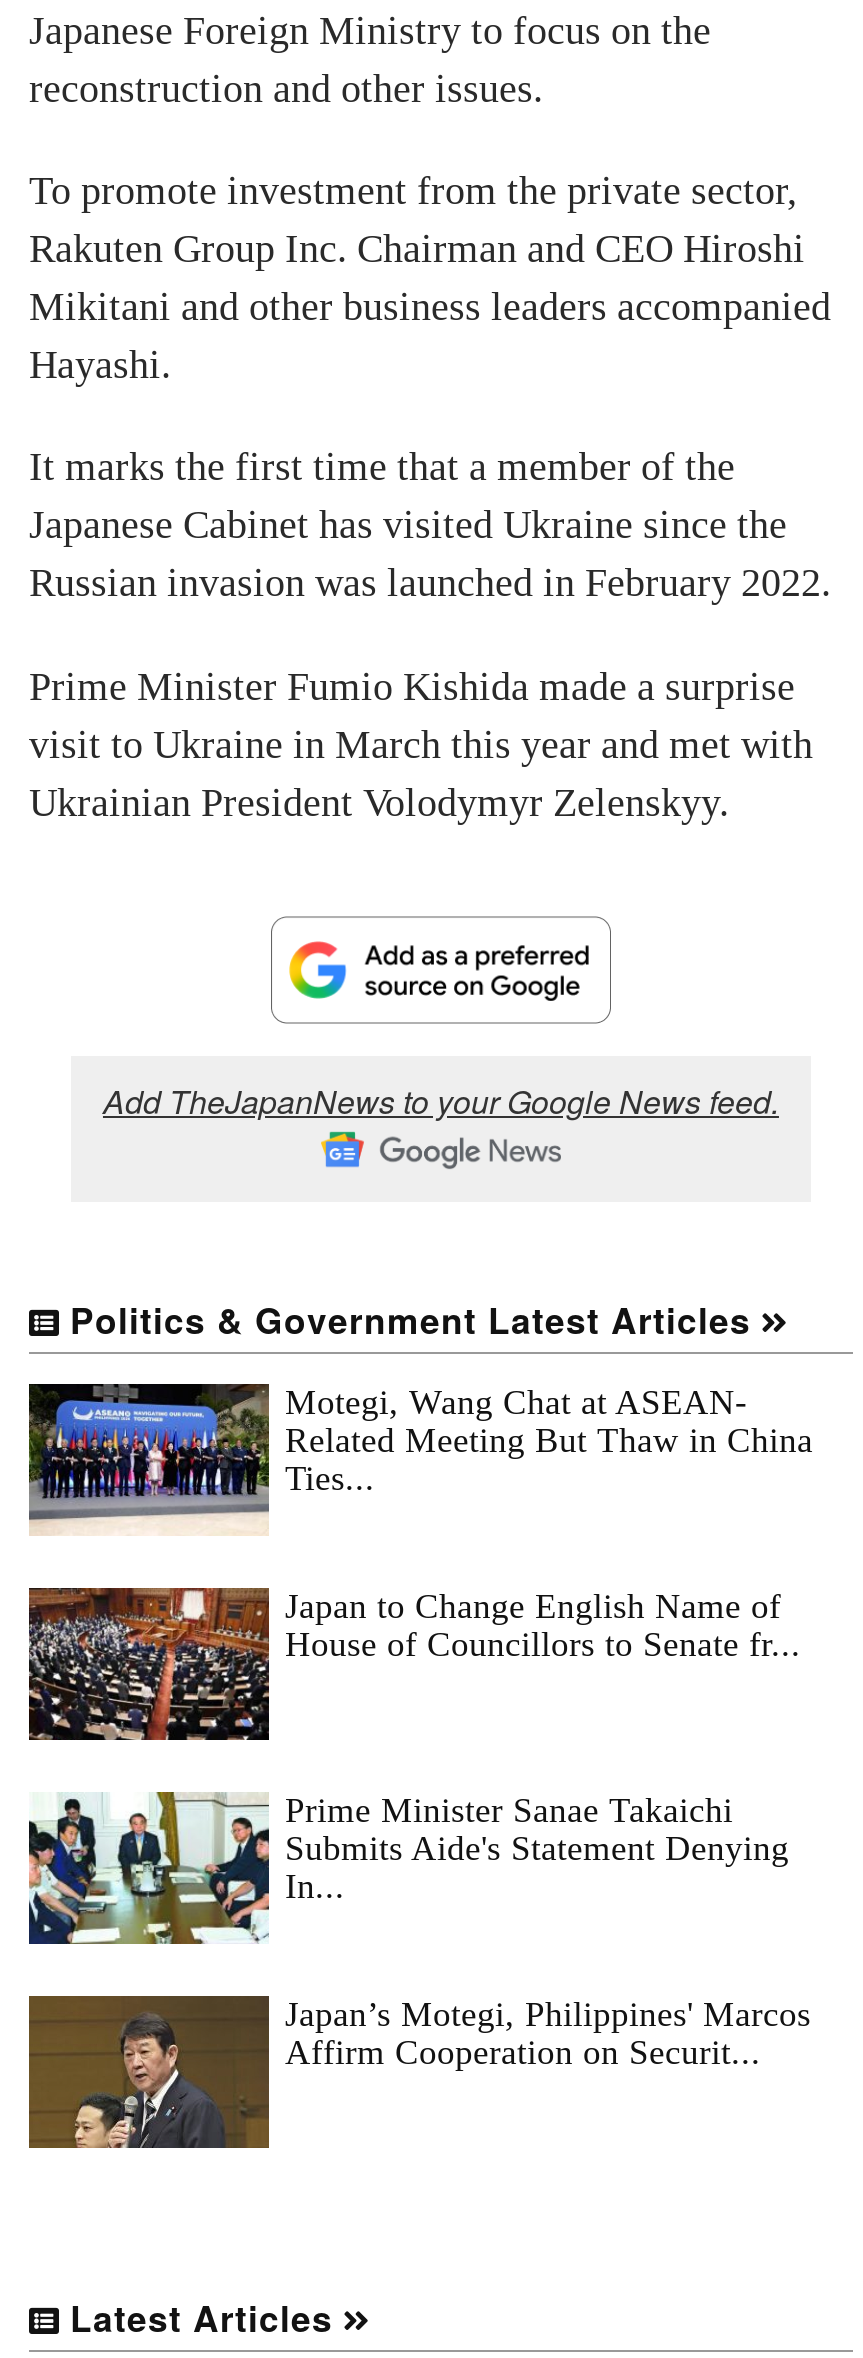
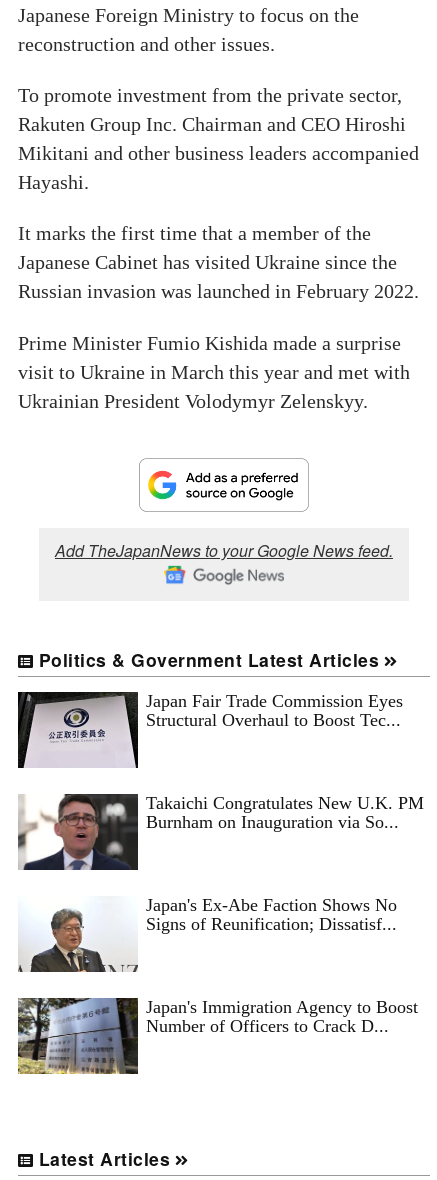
- [image]
- Motegi, Wang Chat at ASEAN-
- Related Meeting But Thaw in China
- Ties...
+ [image]
+ Japan Fair Trade Commission Eyes
+ Structural Overhaul to Boost Tec...

- [image]
- Japan to Change English Name of
- House of Councillors to Senate fr...
+ [image]
+ Takaichi Congratulates New U.K. PM
+ Burnham on Inauguration via So...

- [image]
- Prime Minister Sanae Takaichi
- Submits Aide's Statement Denying
- In...
+ [image]
+ Japan's Ex-Abe Faction Shows No
+ Signs of Reunification; Dissatisf...

- [image]
- Japan’s Motegi, Philippines' Marcos
- Affirm Cooperation on Securit...
+ [image]
+ Japan's Immigration Agency to Boost
+ Number of Officers to Crack D...
